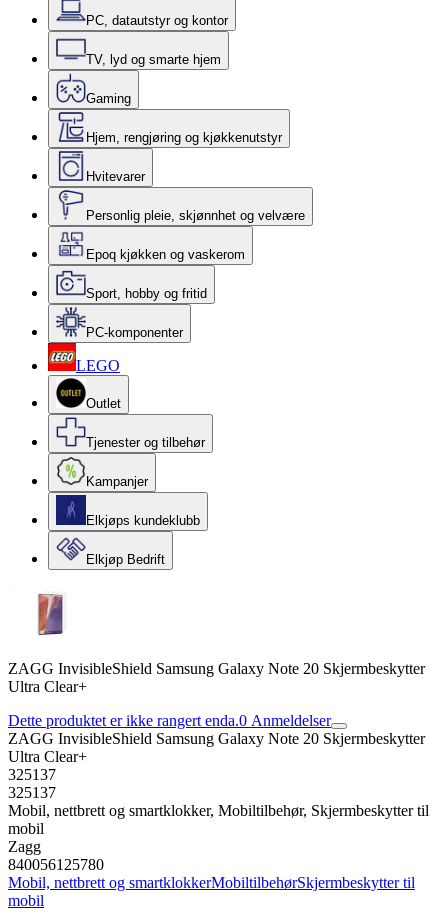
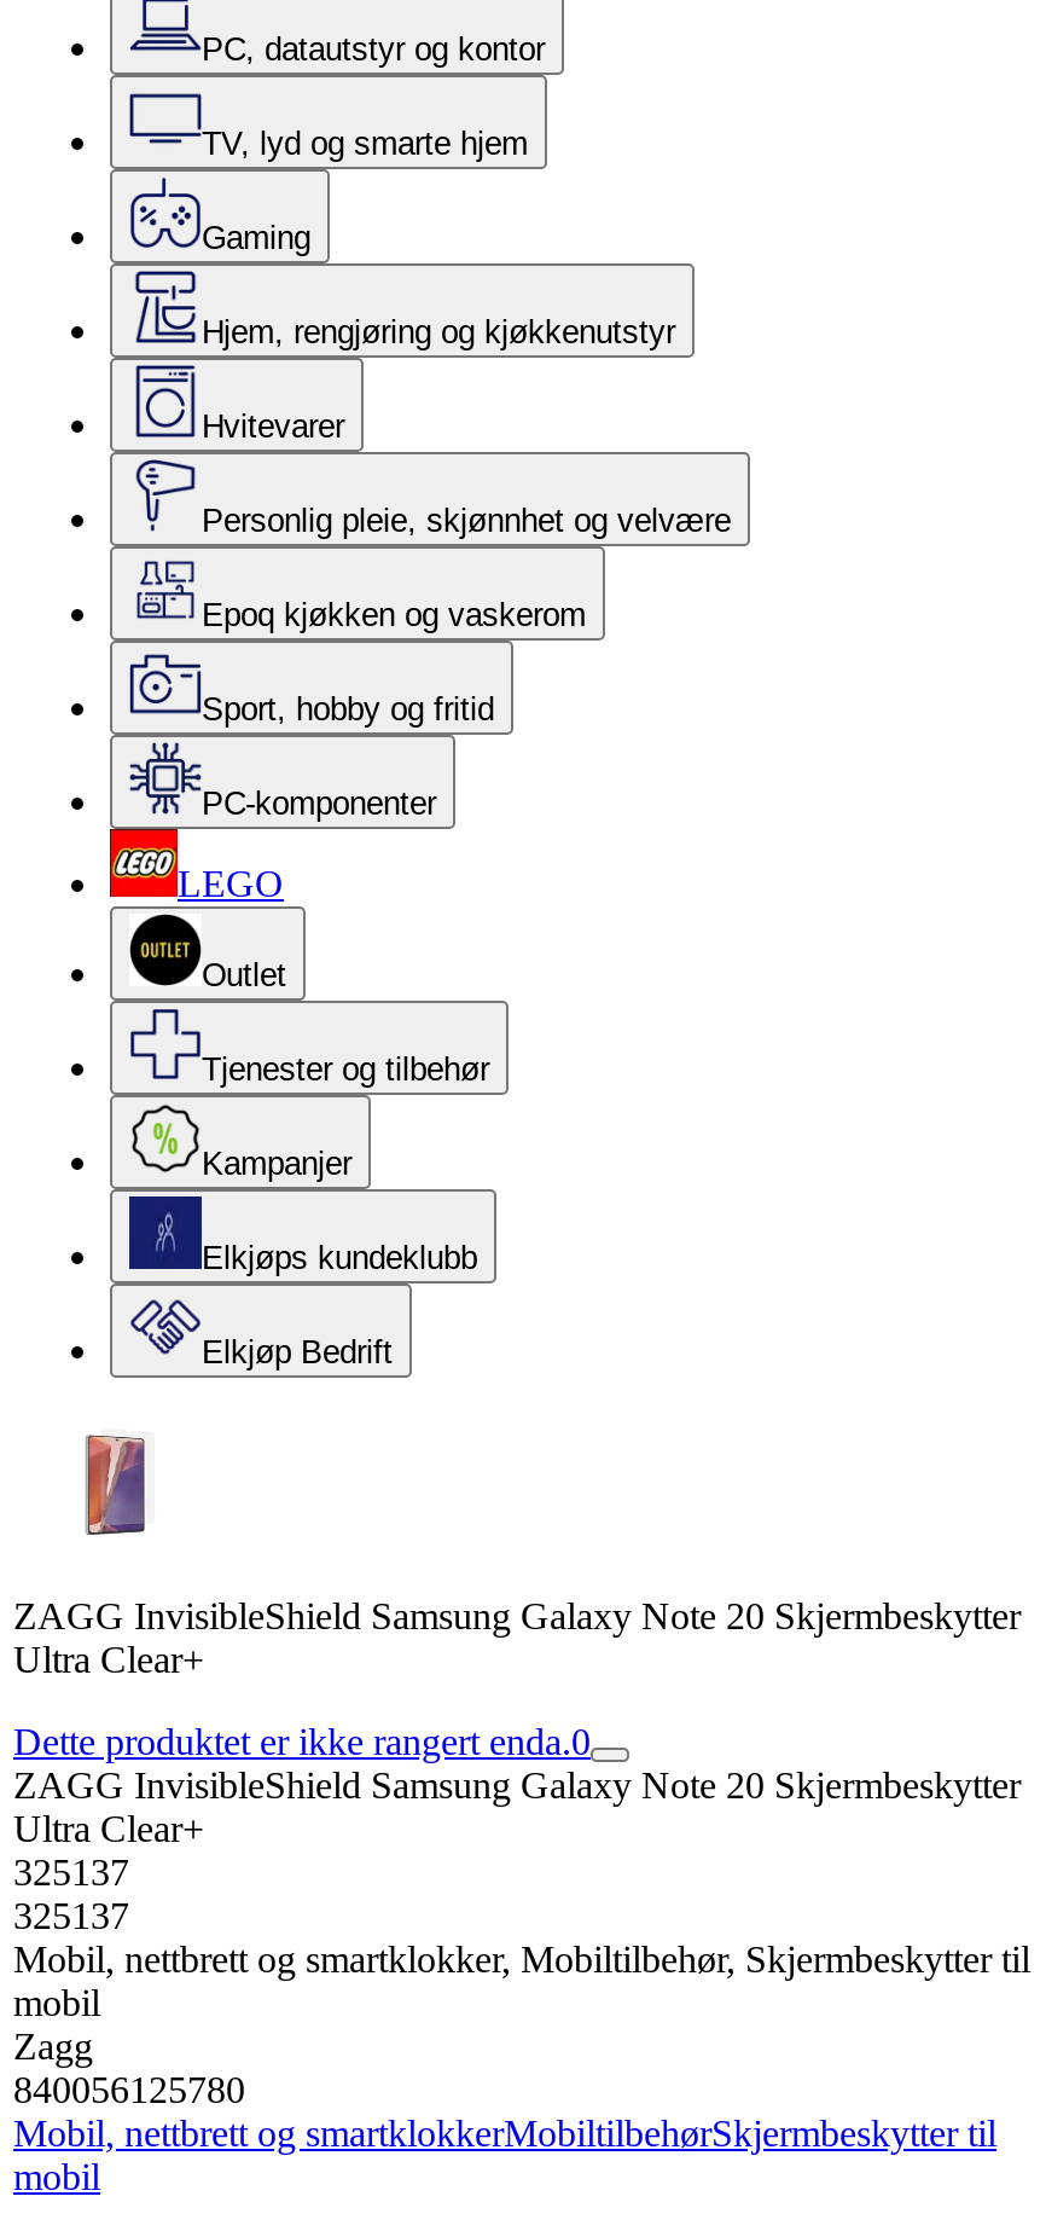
- Dette produktet er ikke rangert enda.0 Anmeldelser
+ Dette produktet er ikke rangert enda.0
